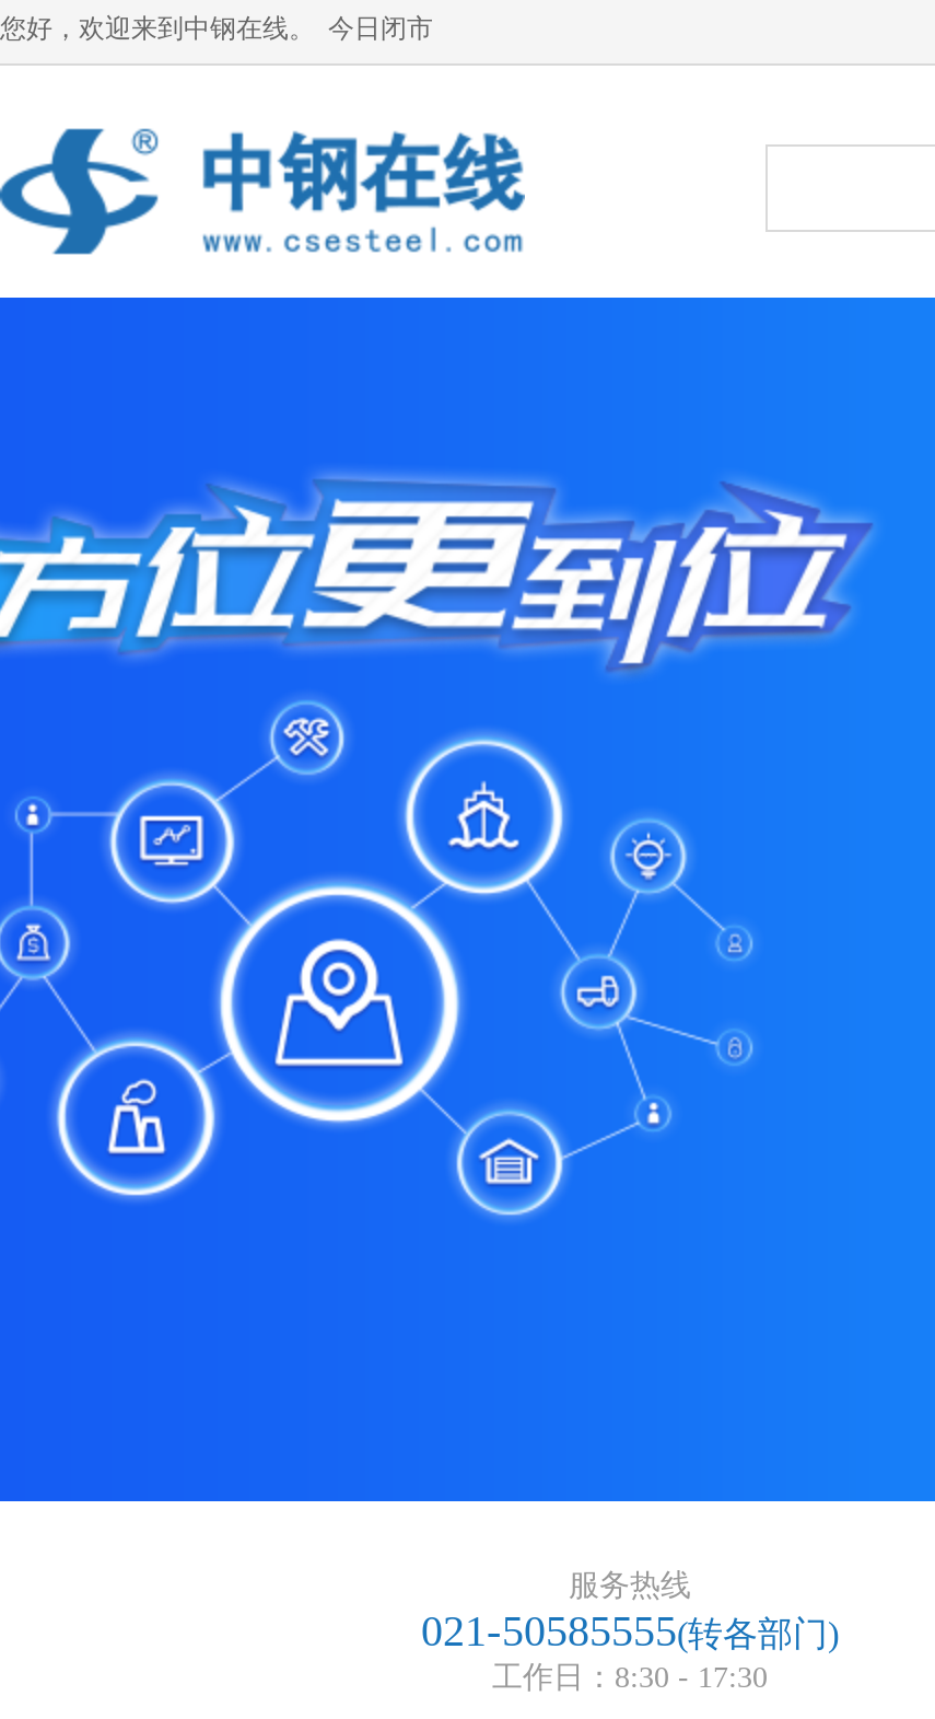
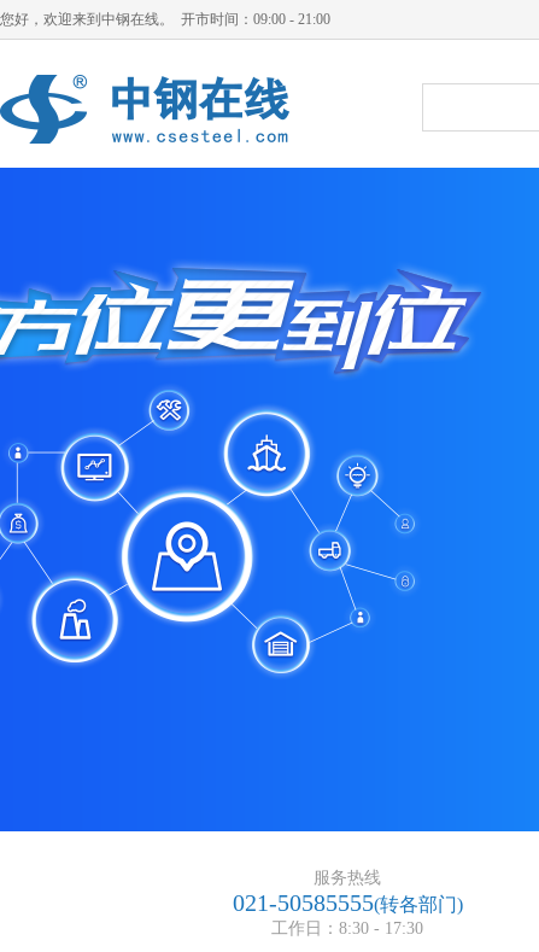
- 您好，欢迎来到中钢在线。 今日闭市
+ 您好，欢迎来到中钢在线。 开市时间：09:00 - 21:00
